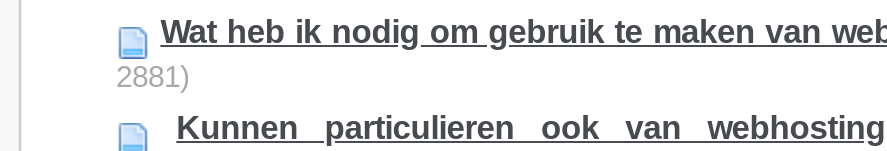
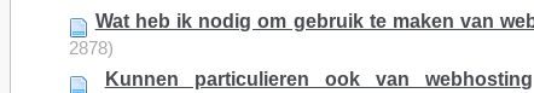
- 2881)
+ 2878)
